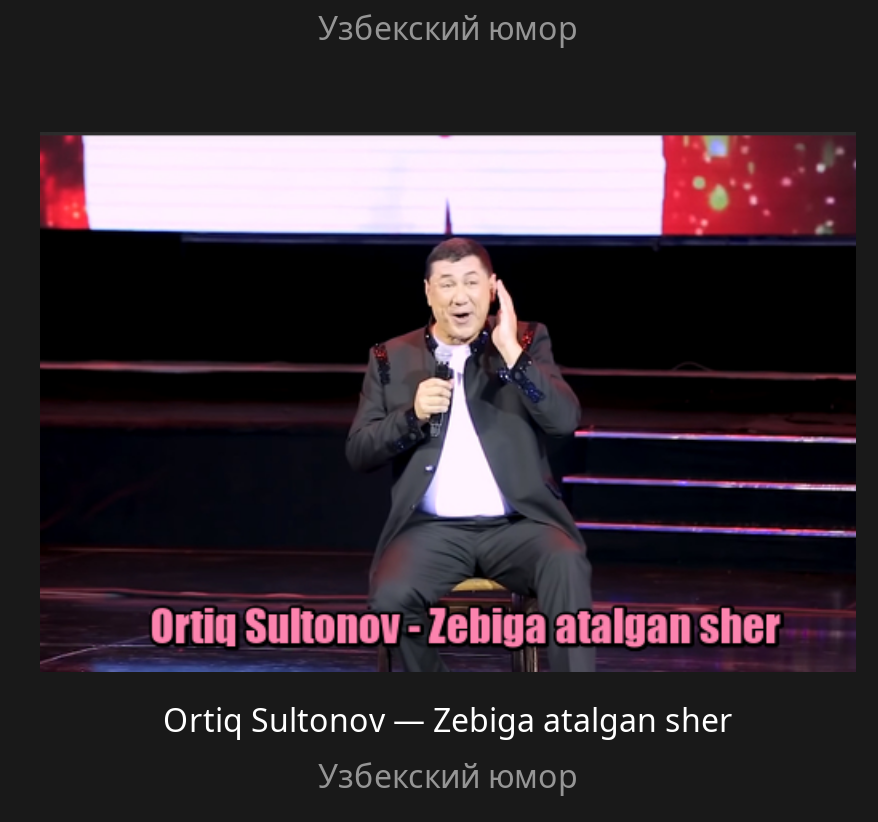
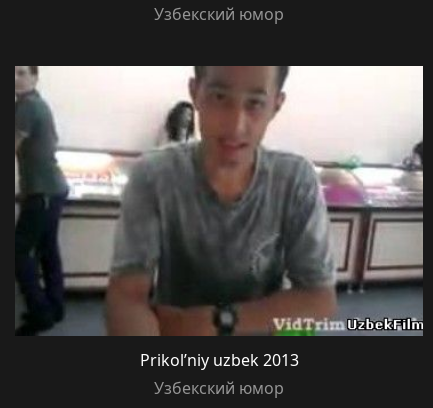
- [image]
- Ortiq Sultonov — Zebiga atalgan sher
+ [image]
+ Prikol’niy uzbek 2013
